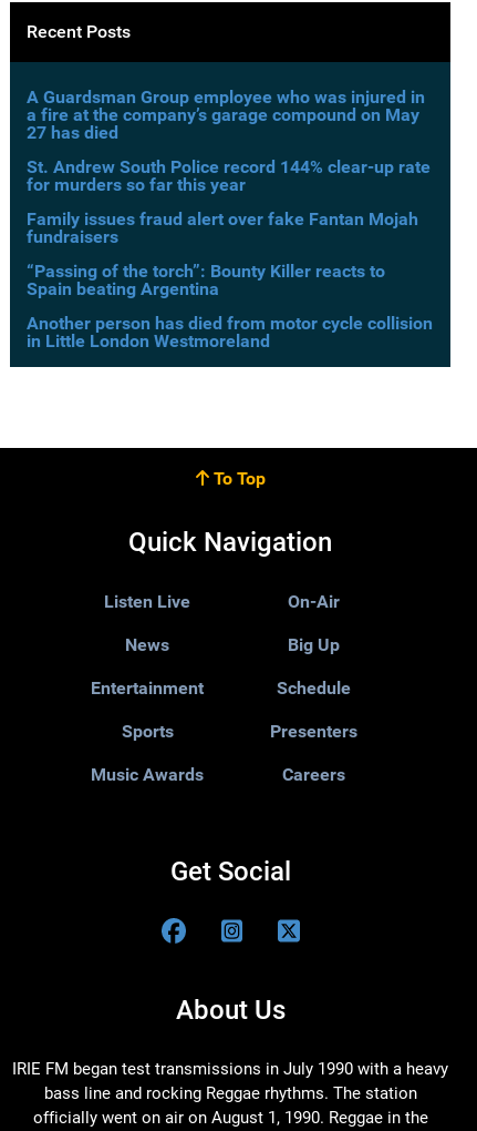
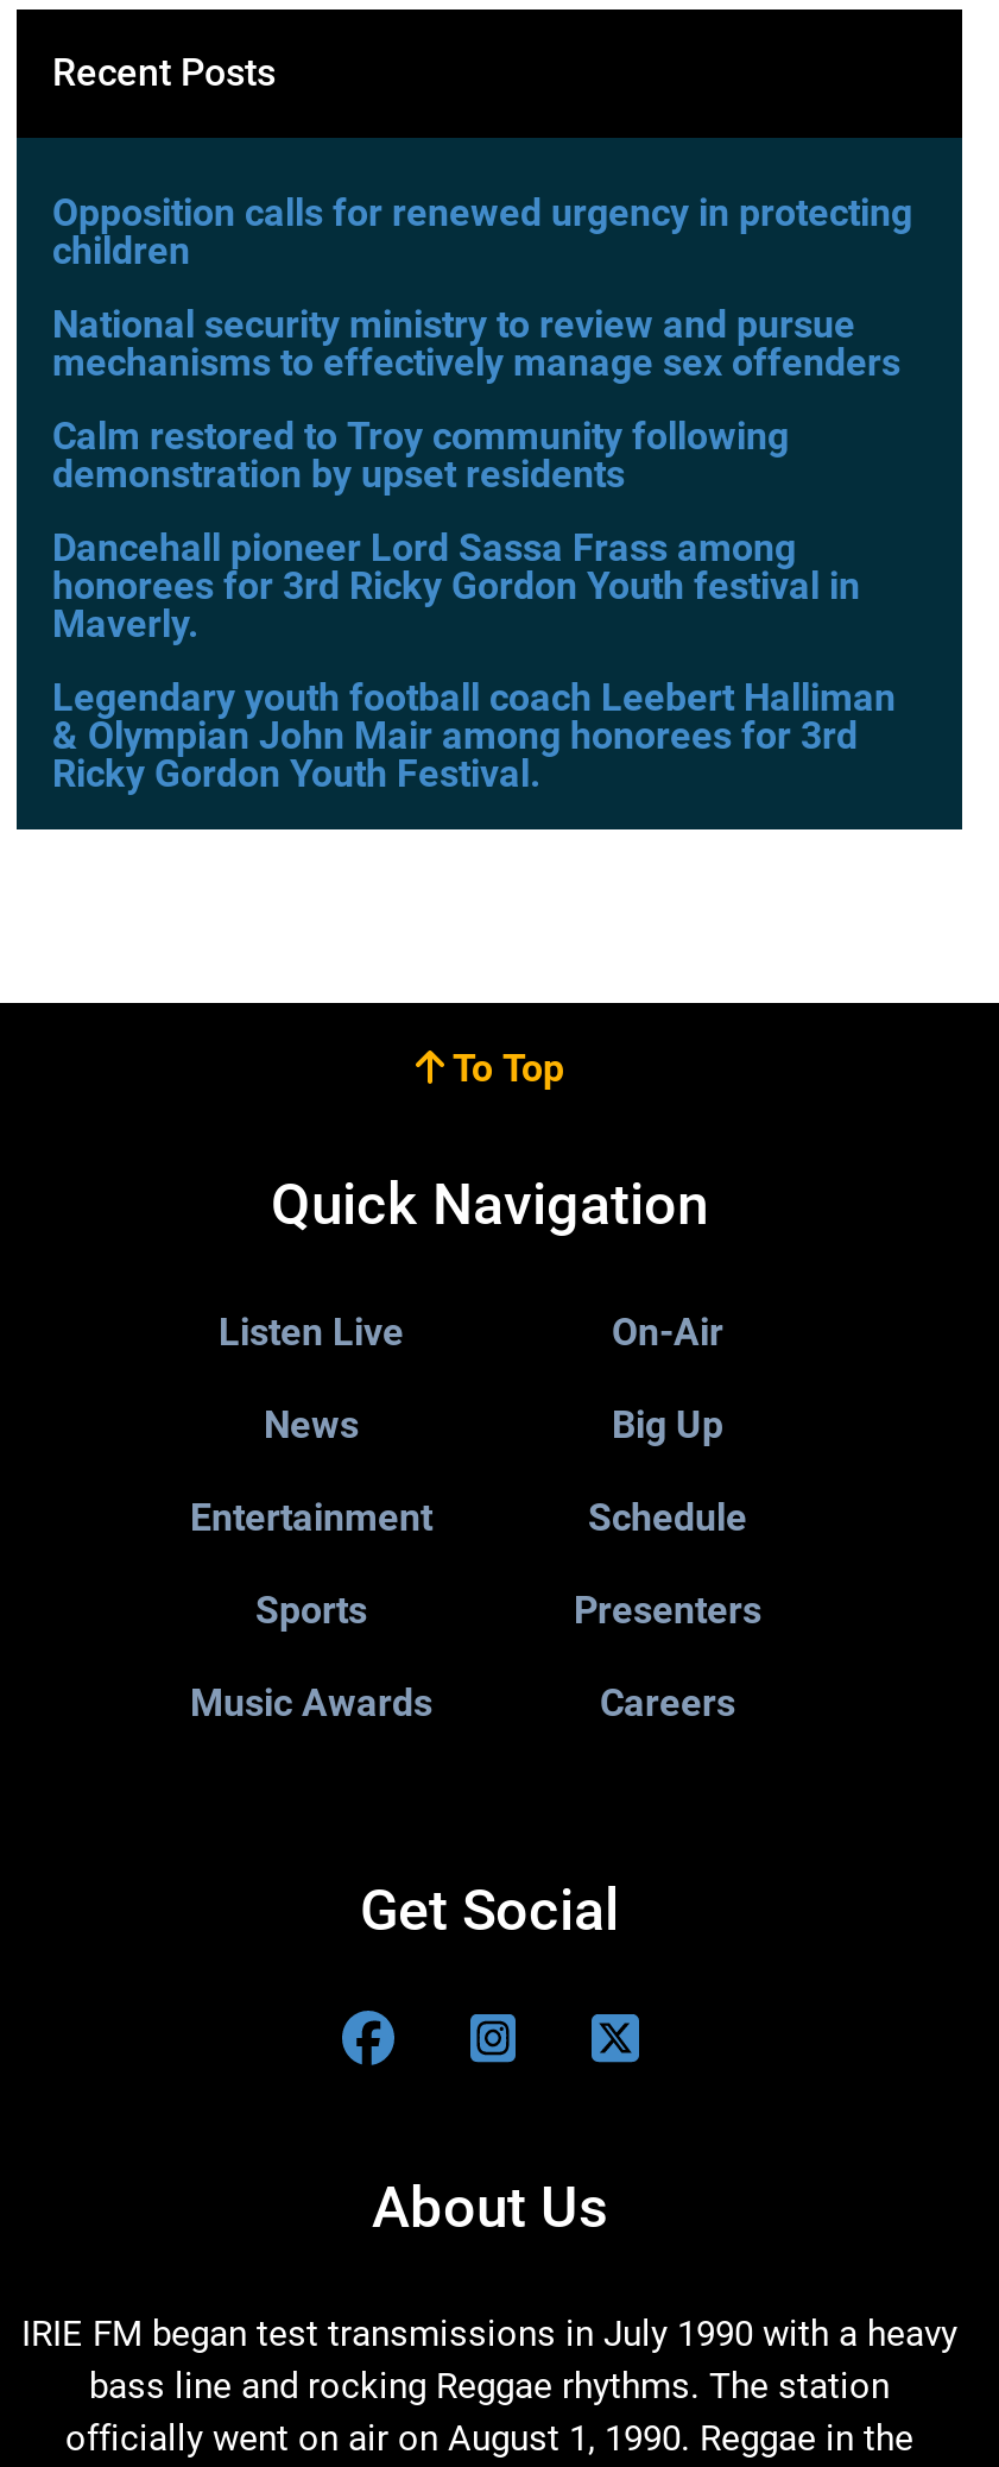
- A Guardsman Group employee who was injured in
- a fire at the company’s garage compound on May
- 27 has died
+ Opposition calls for renewed urgency in protecting
+ children

- St. Andrew South Police record 144% clear-up rate
- for murders so far this year
+ National security ministry to review and pursue
+ mechanisms to effectively manage sex offenders

- Family issues fraud alert over fake Fantan Mojah
- fundraisers
+ Calm restored to Troy community following
+ demonstration by upset residents

- “Passing of the torch”: Bounty Killer reacts to
- Spain beating Argentina
+ Dancehall pioneer Lord Sassa Frass among
+ honorees for 3rd Ricky Gordon Youth festival in
+ Maverly.

- Another person has died from motor cycle collision
- in Little London Westmoreland
+ Legendary youth football coach Leebert Halliman
+ & Olympian John Mair among honorees for 3rd
+ Ricky Gordon Youth Festival.
